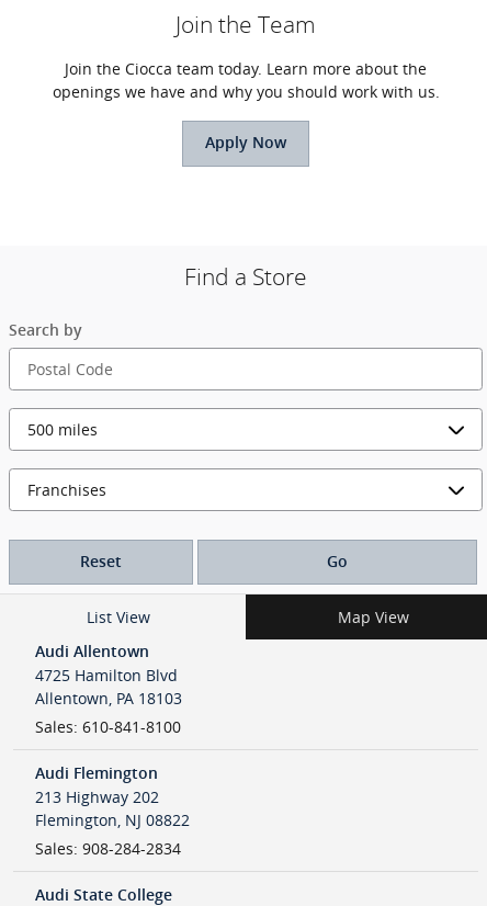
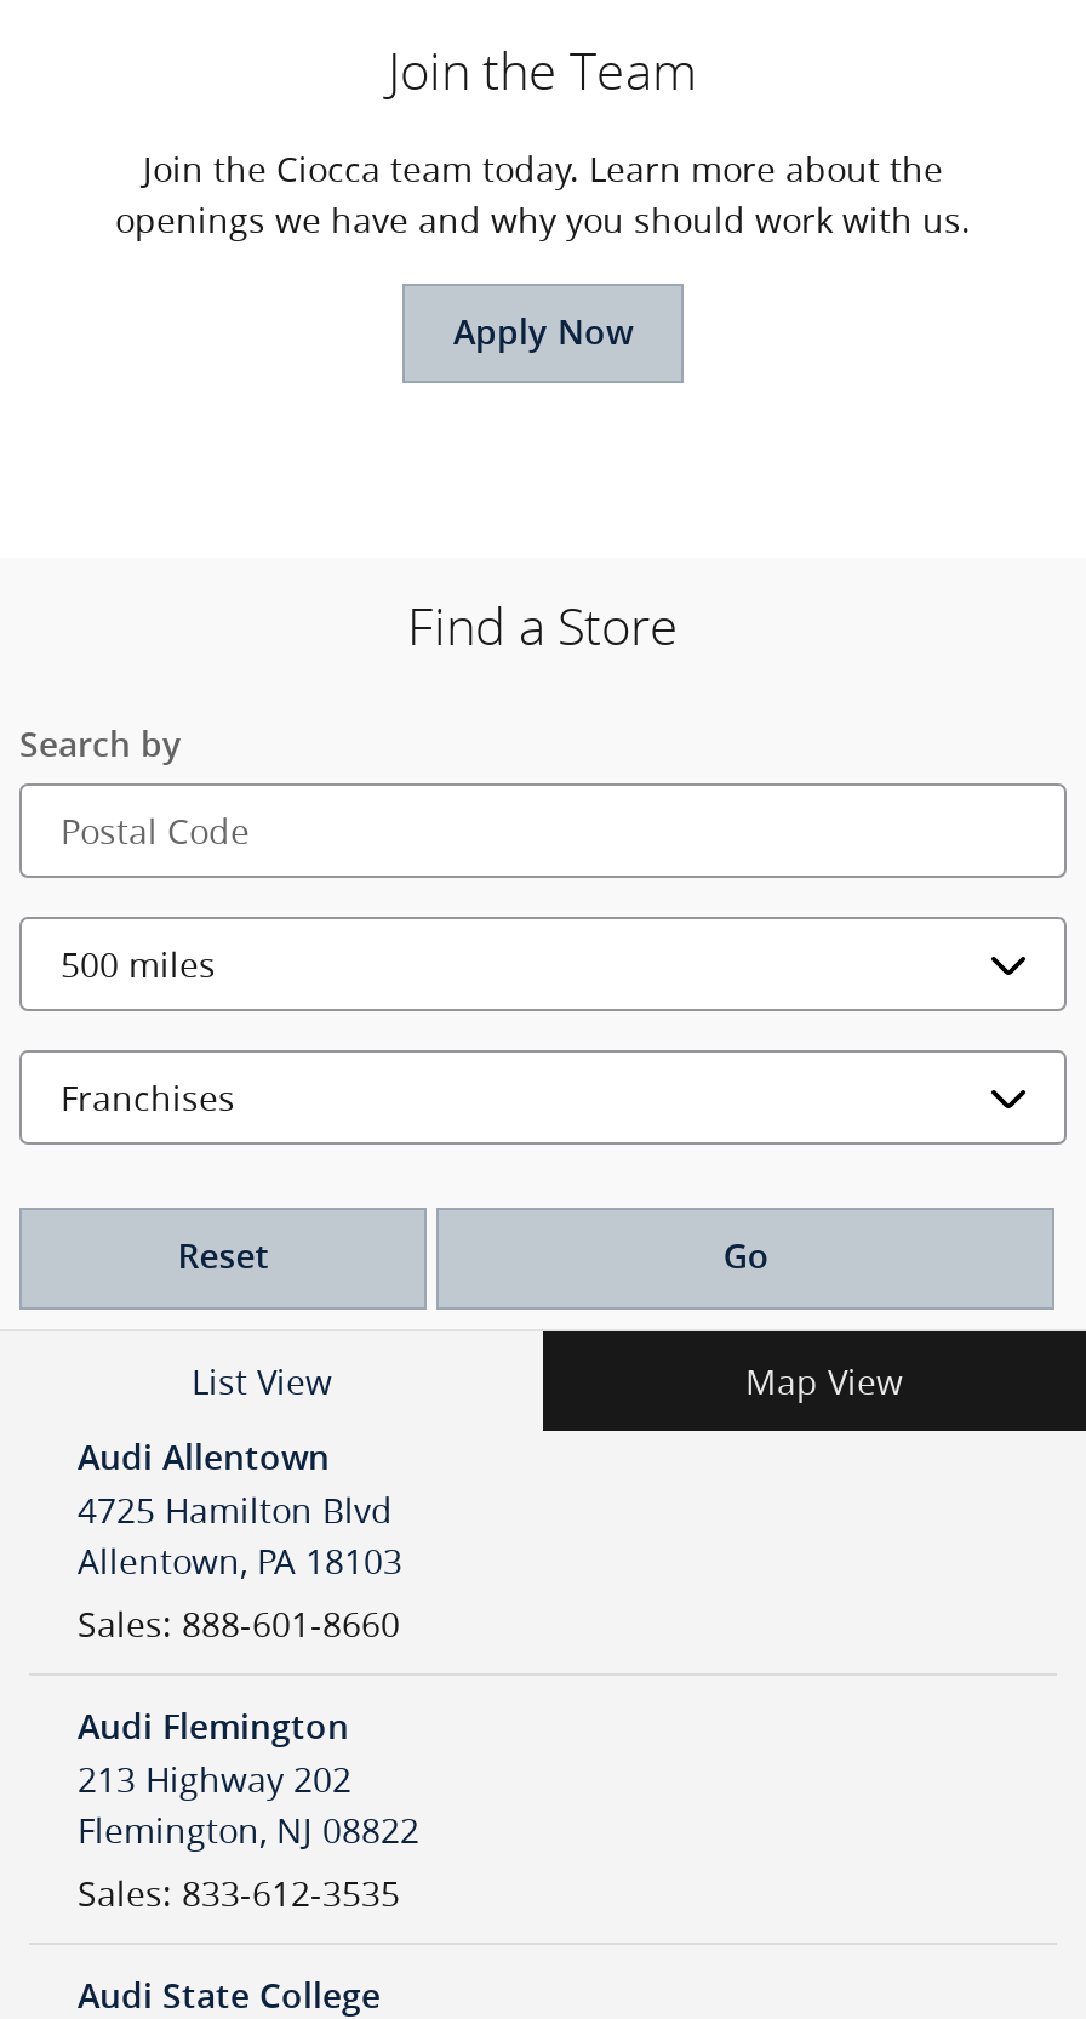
- Sales: 610-841-8100
+ Sales: 888-601-8660

- Sales: 908-284-2834
+ Sales: 833-612-3535
